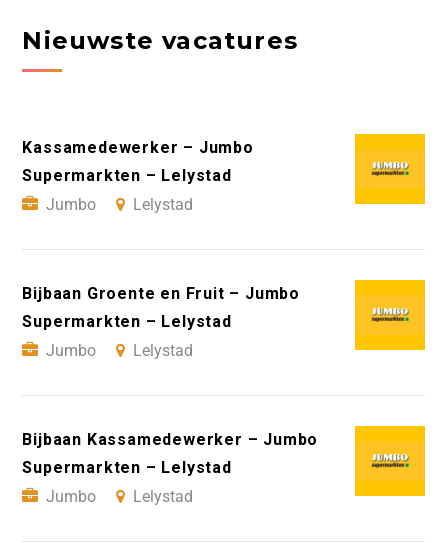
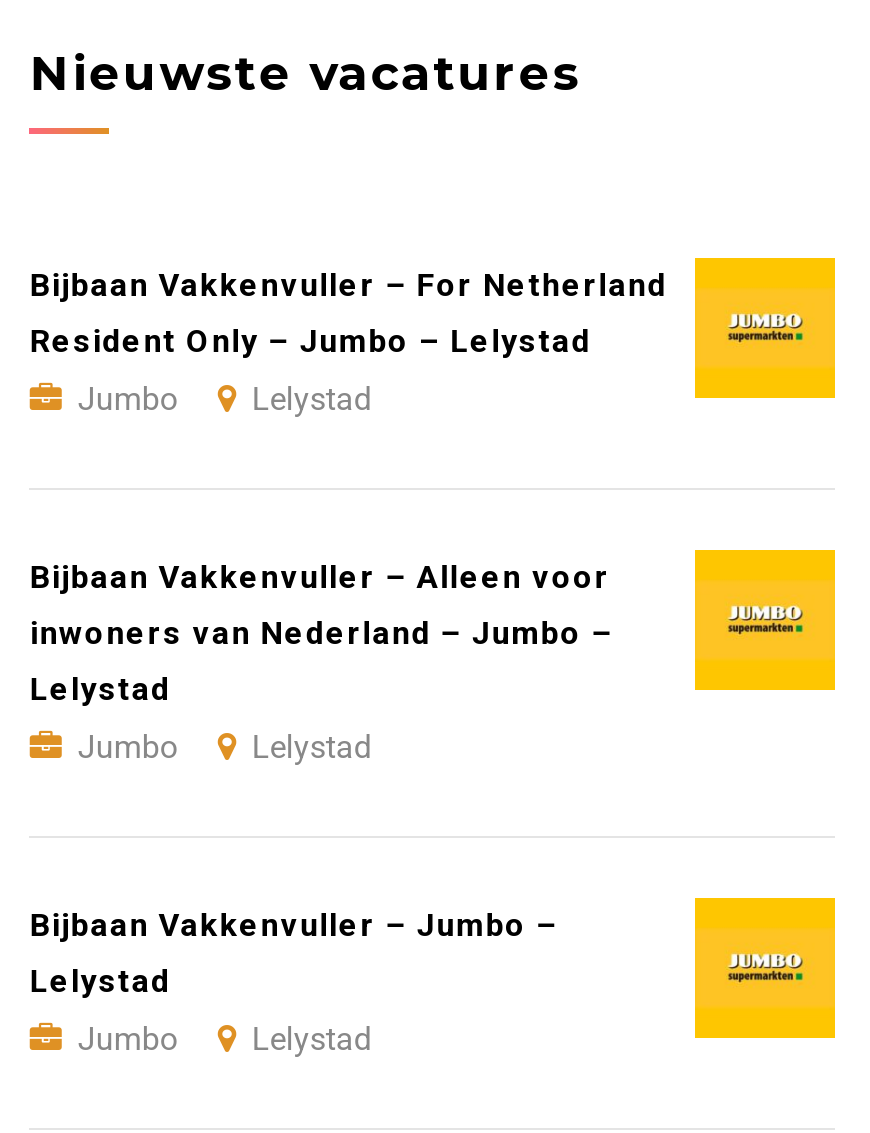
- Kassamedewerker – Jumbo
+ Bijbaan Vakkenvuller – For Netherland

- Supermarkten – Lelystad
+ Resident Only – Jumbo – Lelystad

- Bijbaan Groente en Fruit – Jumbo
- Supermarkten – Lelystad
+ Bijbaan Vakkenvuller – Alleen voor
+ inwoners van Nederland – Jumbo –
+ Lelystad

- Bijbaan Kassamedewerker – Jumbo
+ Bijbaan Vakkenvuller – Jumbo –

- Supermarkten – Lelystad
+ Lelystad
